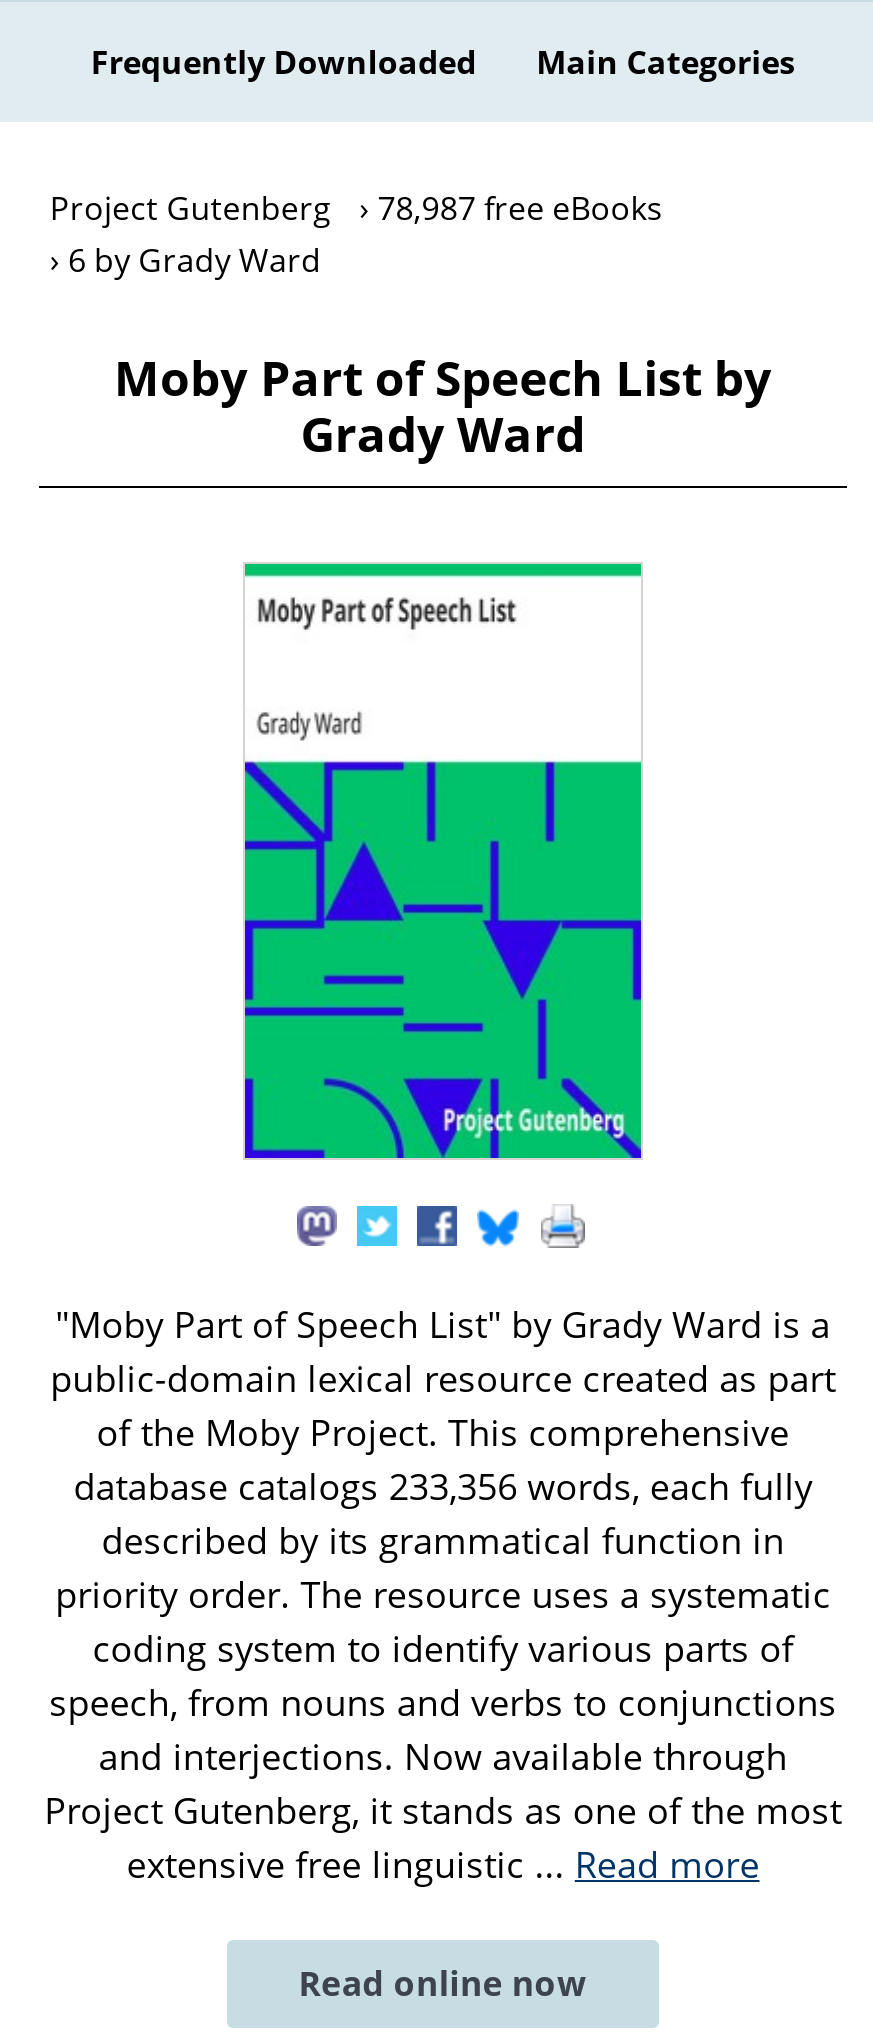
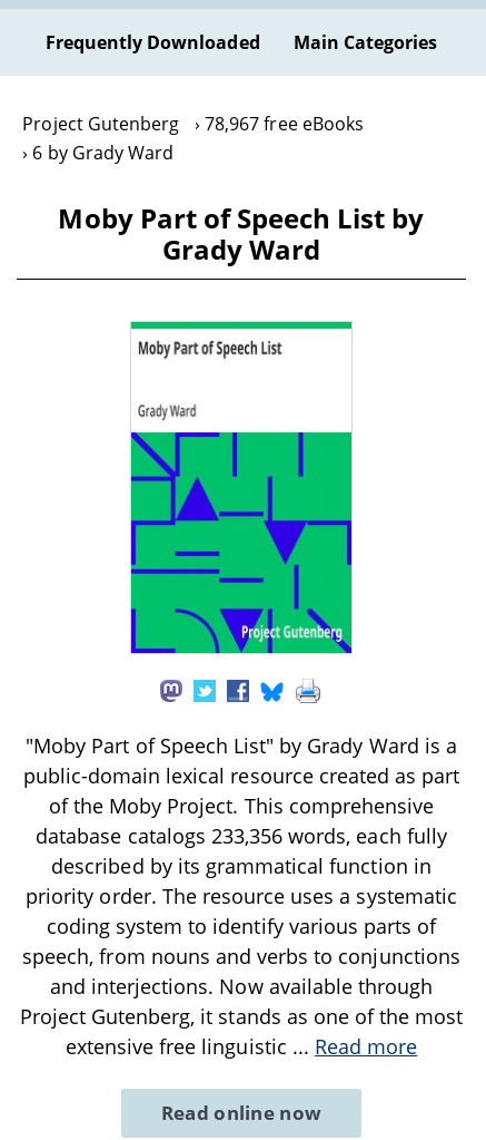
- Project Gutenberg 78,987 free eBooks
+ Project Gutenberg 78,967 free eBooks
